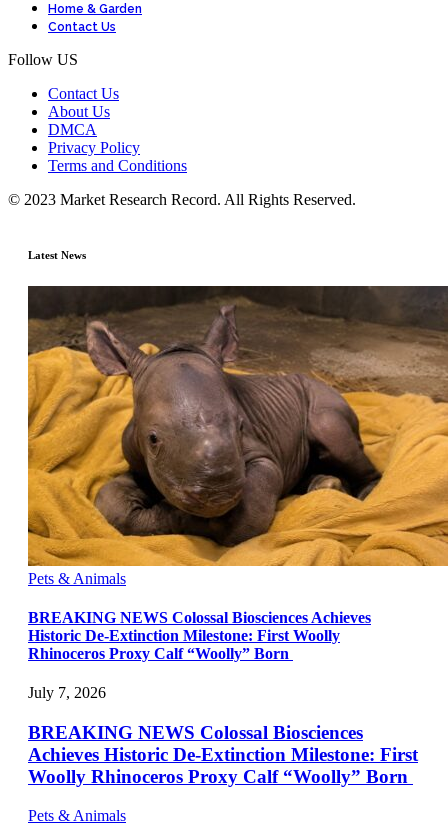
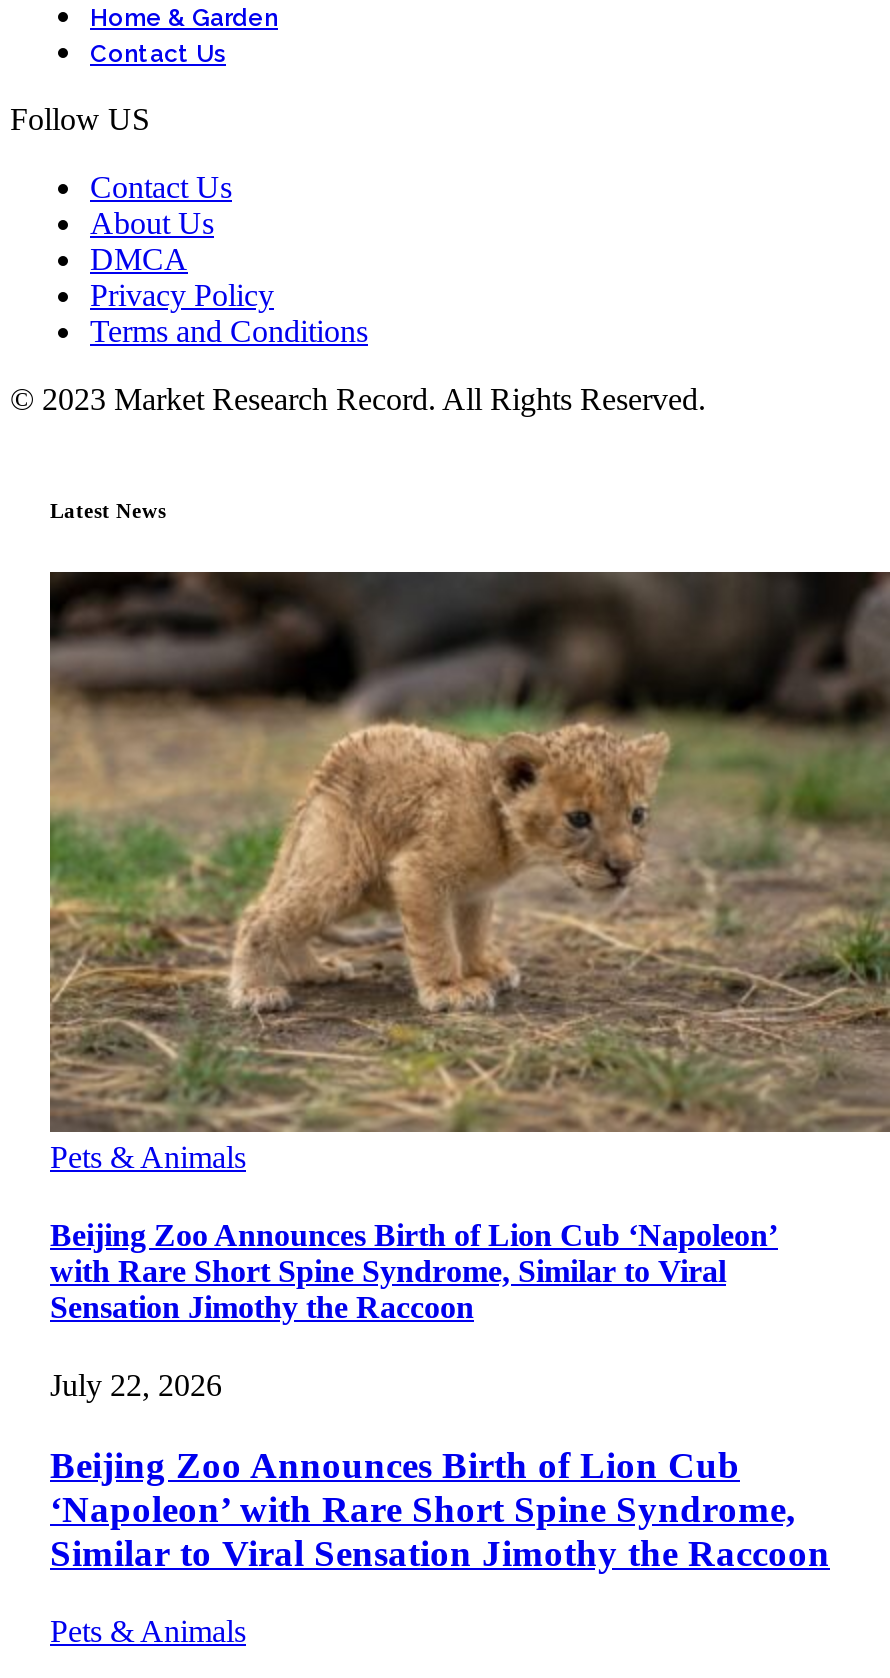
- [image]
+ [image]

- BREAKING NEWS Colossal Biosciences Achieves
- Historic De-Extinction Milestone: First Woolly
- Rhinoceros Proxy Calf “Woolly” Born
+ Beijing Zoo Announces Birth of Lion Cub ‘Napoleon’
+ with Rare Short Spine Syndrome, Similar to Viral
+ Sensation Jimothy the Raccoon

- July 7, 2026
+ July 22, 2026

- BREAKING NEWS Colossal Biosciences
- Achieves Historic De-Extinction Milestone: First
- Woolly Rhinoceros Proxy Calf “Woolly” Born
+ Beijing Zoo Announces Birth of Lion Cub
+ ‘Napoleon’ with Rare Short Spine Syndrome,
+ Similar to Viral Sensation Jimothy the Raccoon
